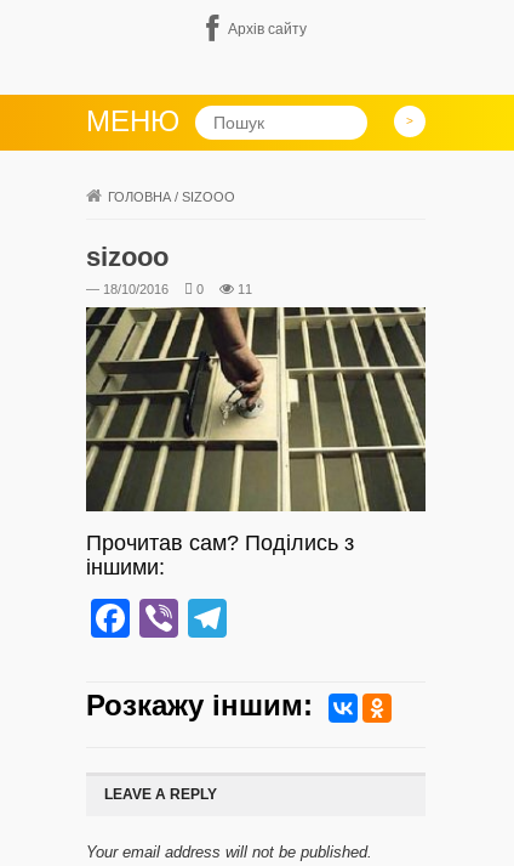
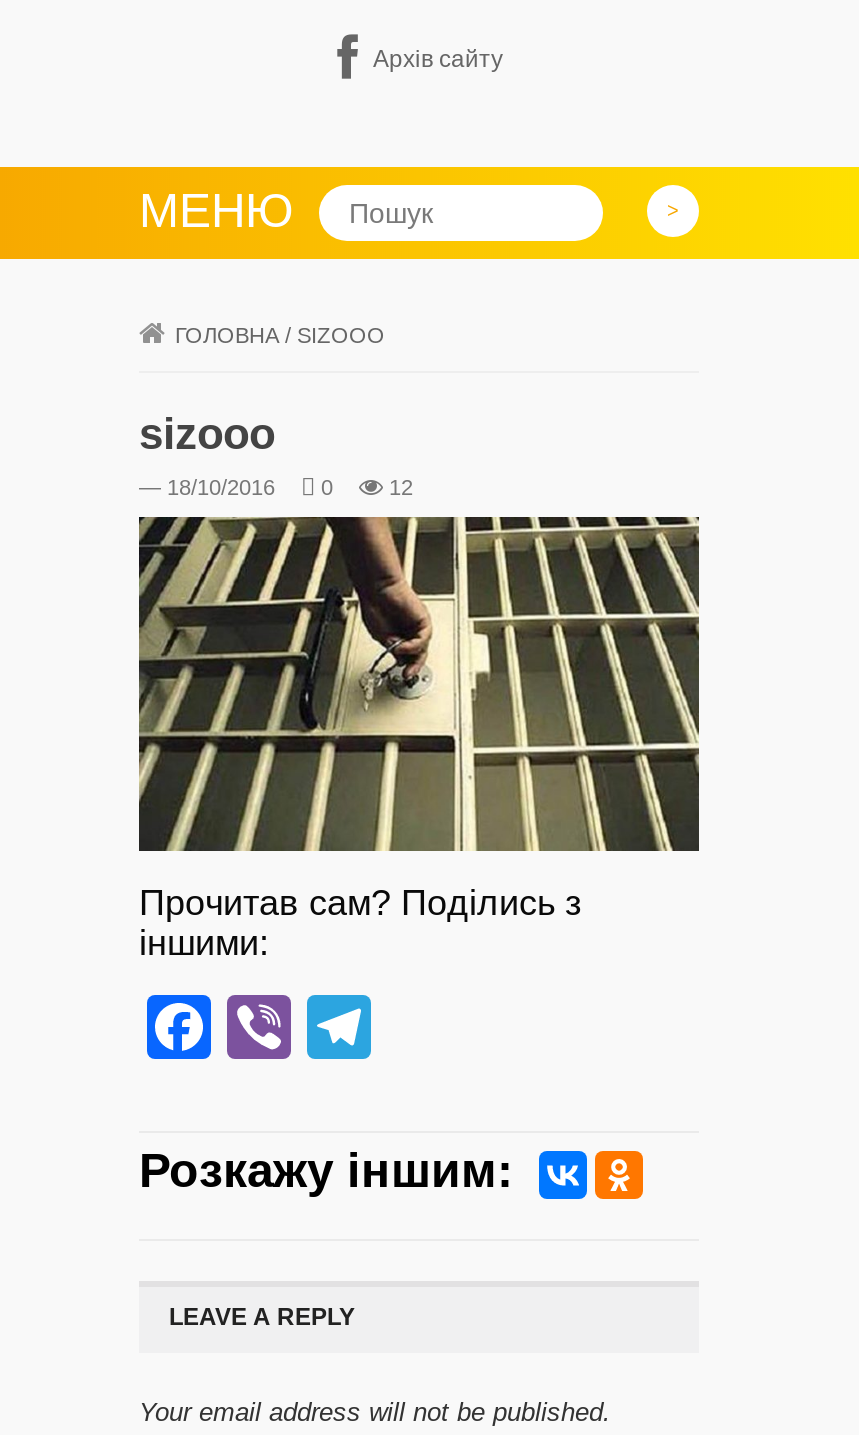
- 11
+ 12
